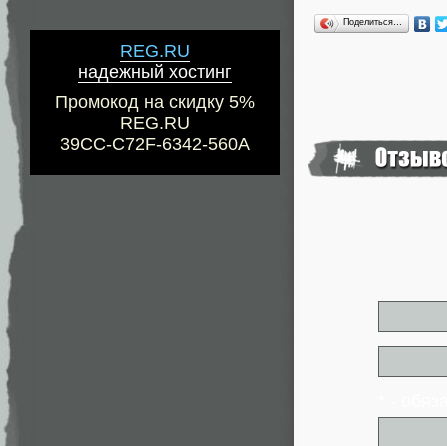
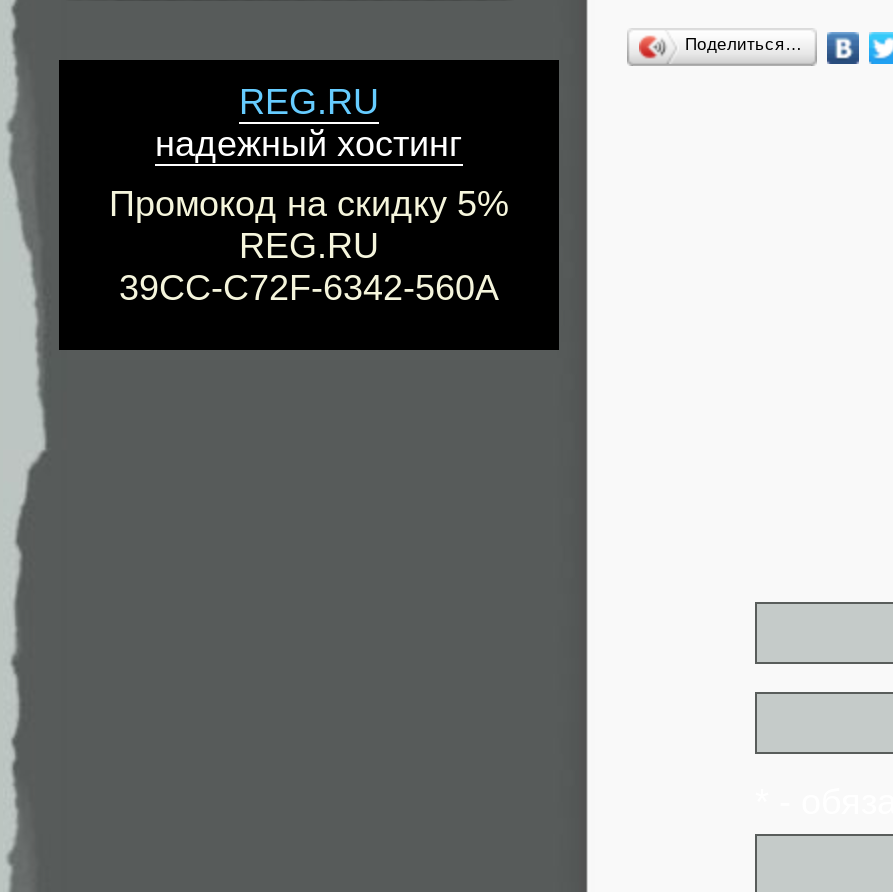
- [image]
